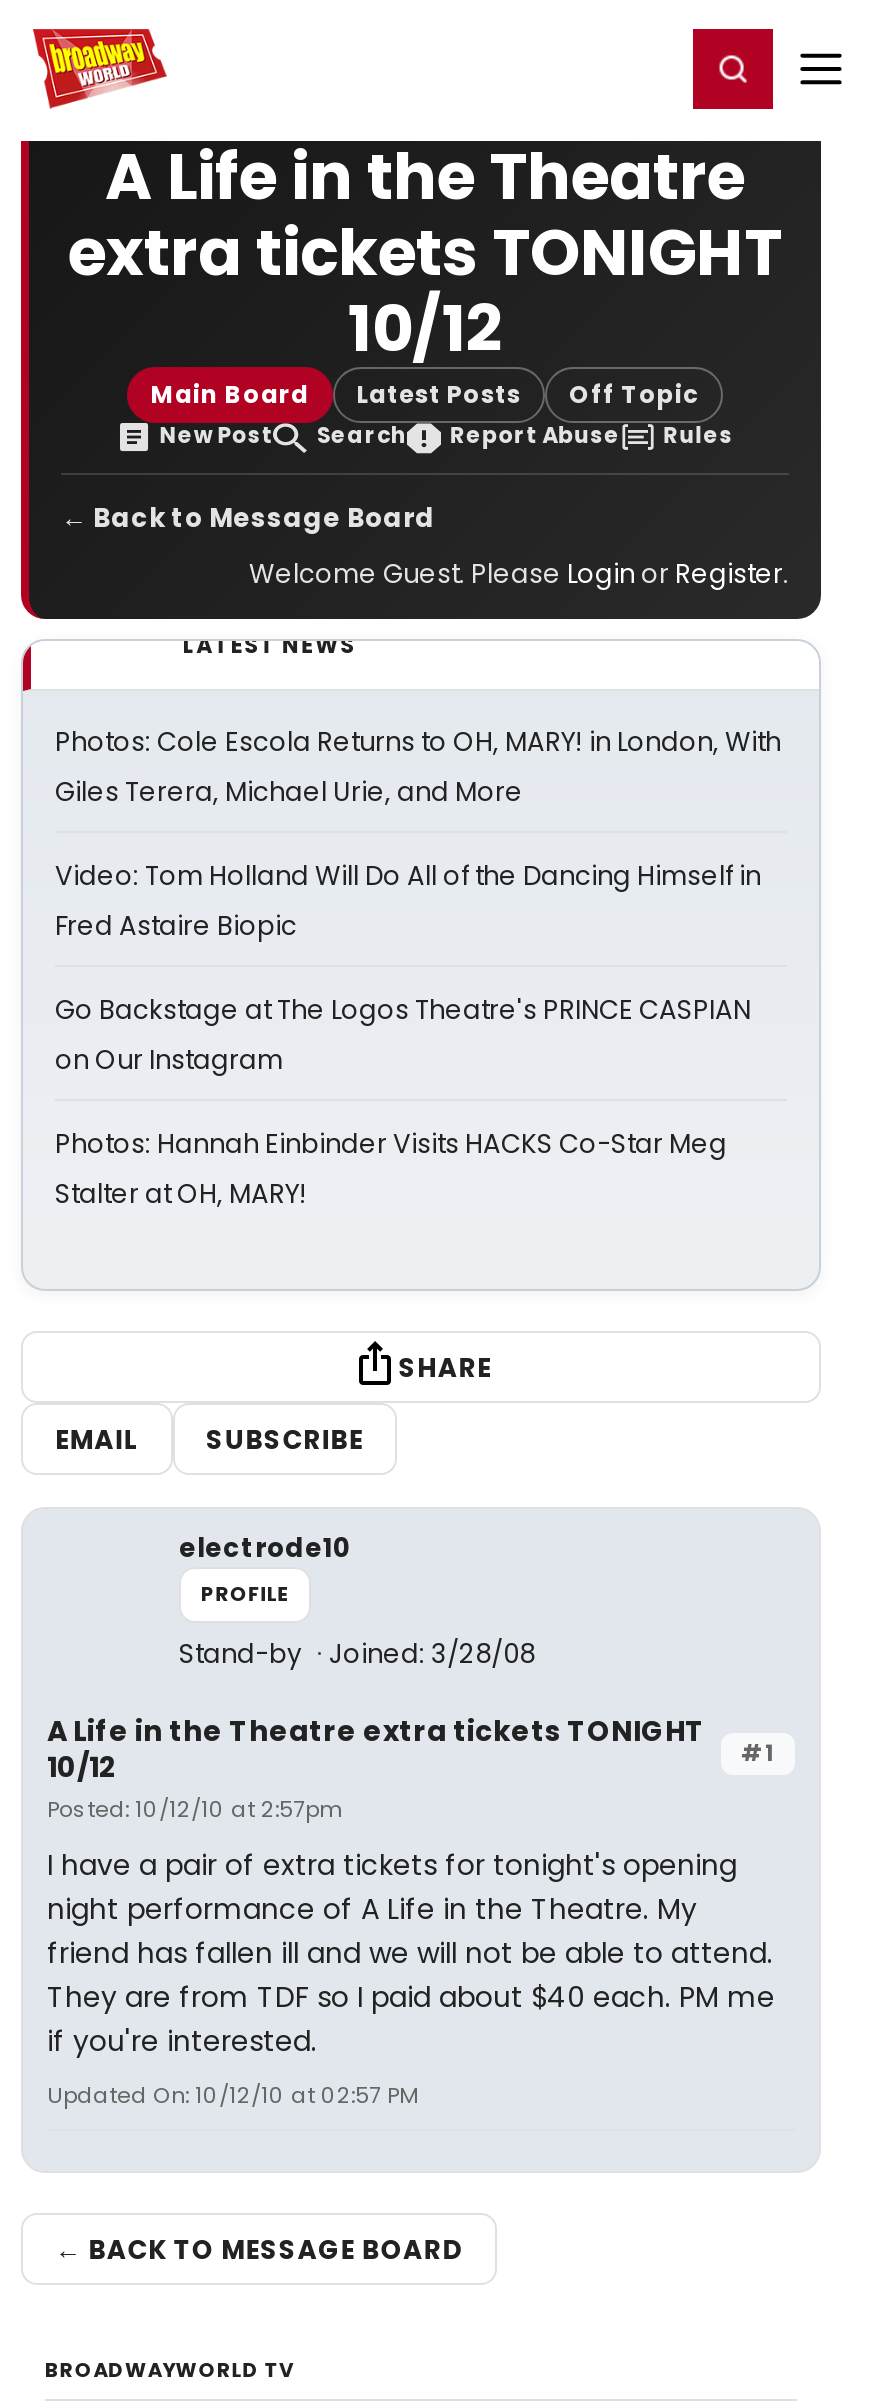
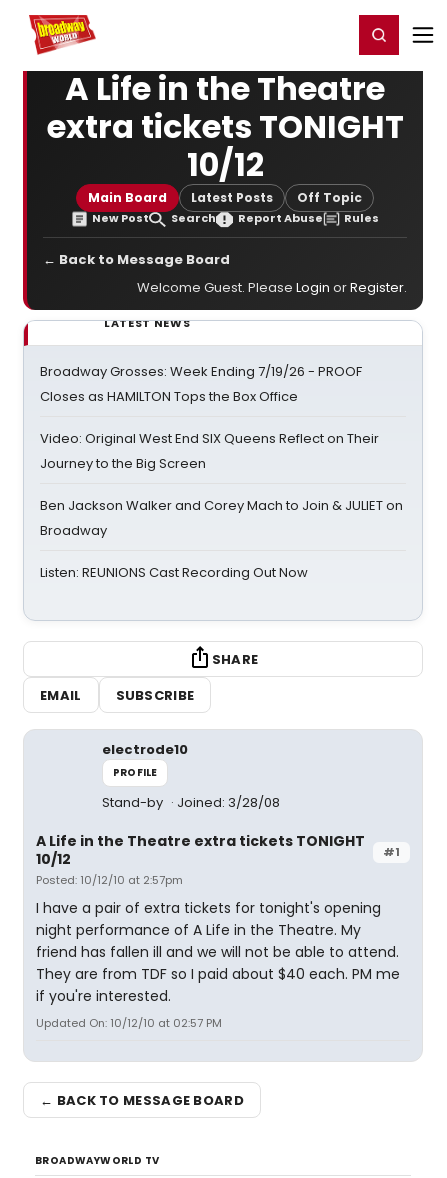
- Photos: Cole Escola Returns to OH, MARY! in London, With
- Giles Terera, Michael Urie, and More
+ Broadway Grosses: Week Ending 7/19/26 - PROOF
+ Closes as HAMILTON Tops the Box Office

- Video: Tom Holland Will Do All of the Dancing Himself in
- Fred Astaire Biopic
+ Video: Original West End SIX Queens Reflect on Their
+ Journey to the Big Screen

- Go Backstage at The Logos Theatre's PRINCE CASPIAN
- on Our Instagram
+ Ben Jackson Walker and Corey Mach to Join & JULIET on
+ Broadway

- Photos: Hannah Einbinder Visits HACKS Co-Star Meg
- Stalter at OH, MARY!
+ Listen: REUNIONS Cast Recording Out Now
